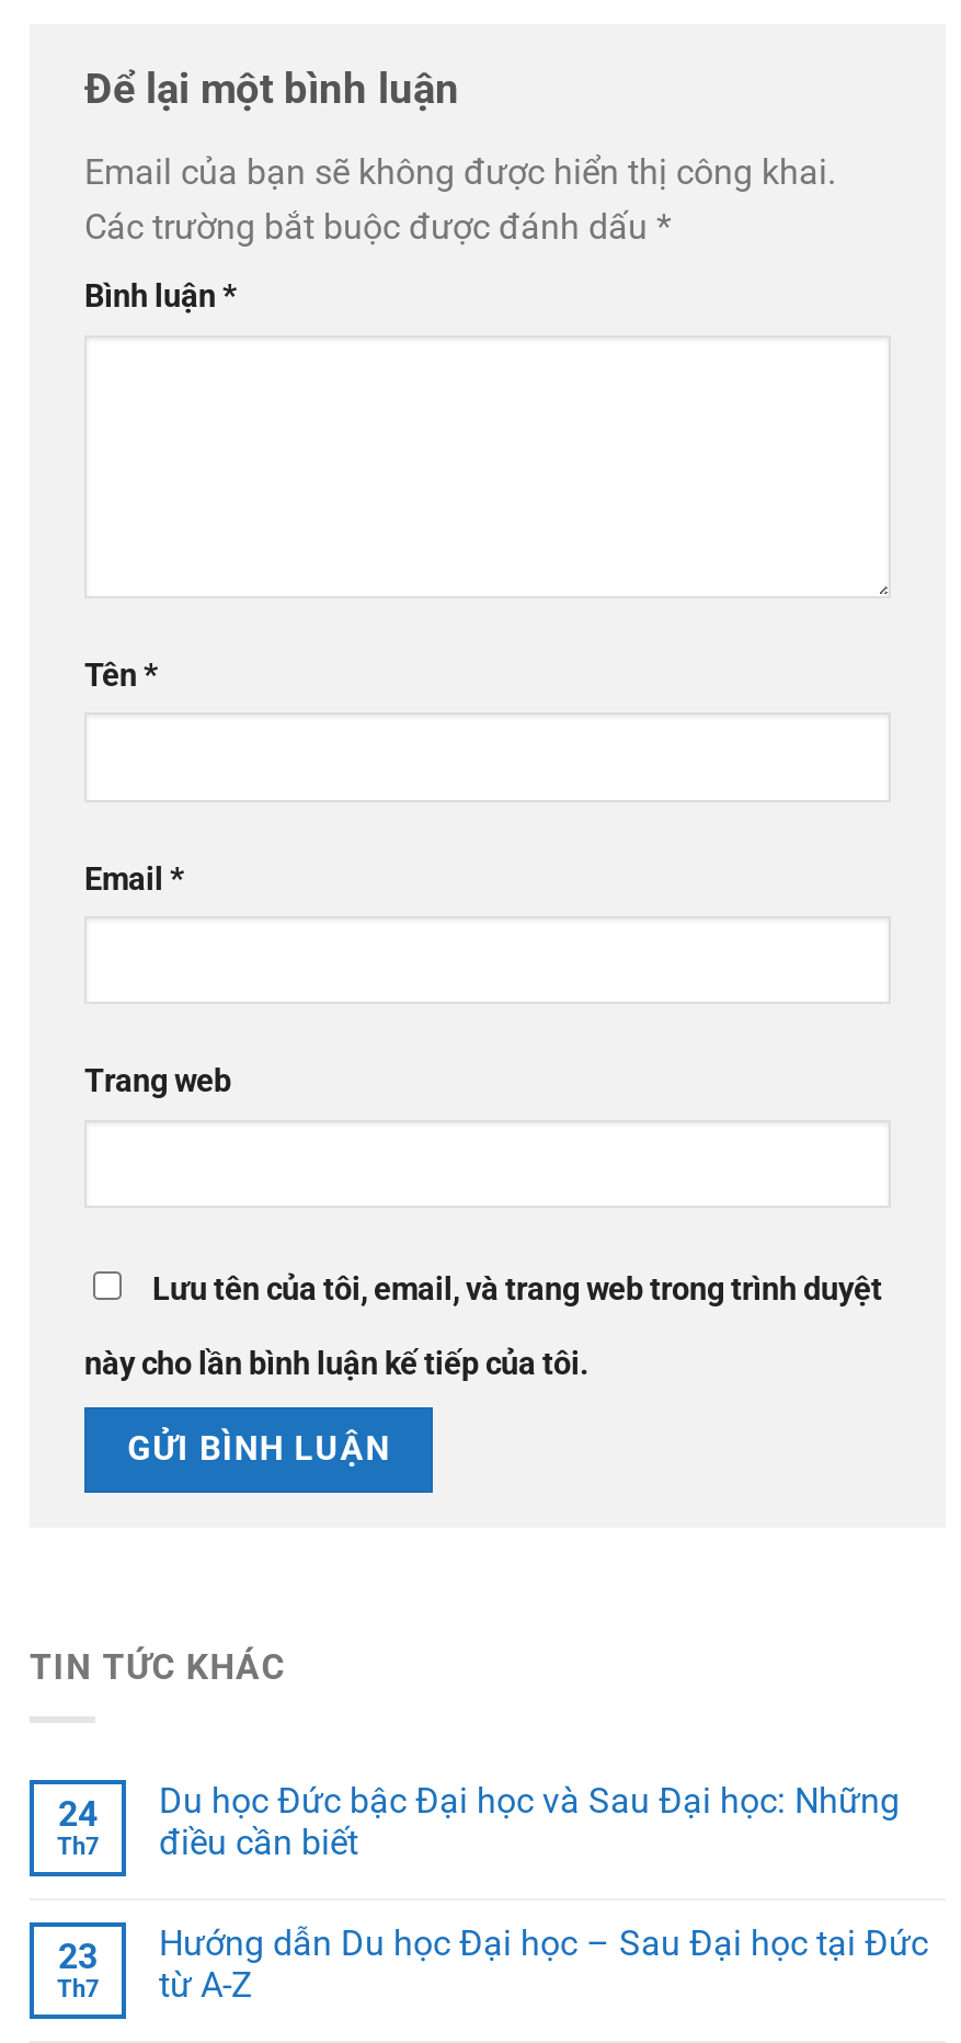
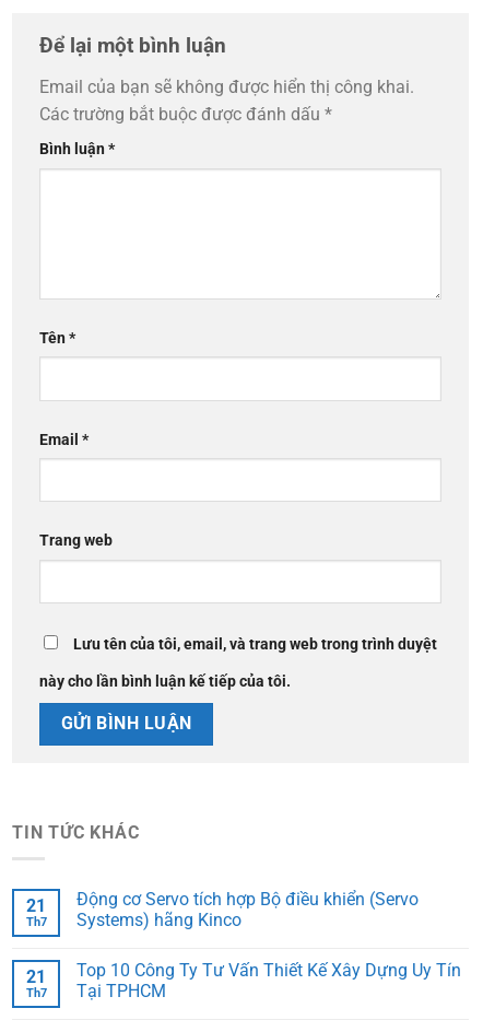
- Du học Đức bậc Đại học và Sau Đại học: Những
- điều cần biết
+ Động cơ Servo tích hợp Bộ điều khiển (Servo
+ Systems) hãng Kinco

- 24
+ 21

- Hướng dẫn Du học Đại học – Sau Đại học tại Đức
- từ A-Z
+ Top 10 Công Ty Tư Vấn Thiết Kế Xây Dựng Uy Tín
+ Tại TPHCM

- 23
+ 21
